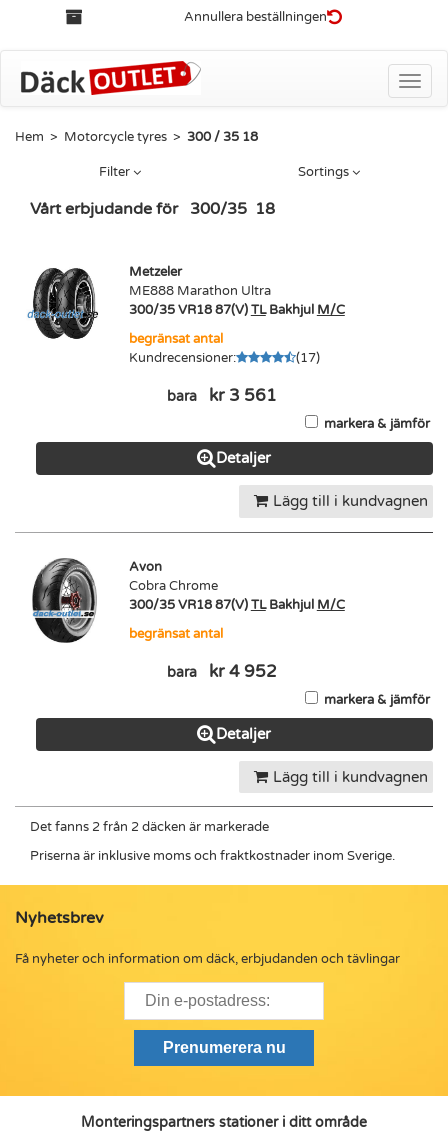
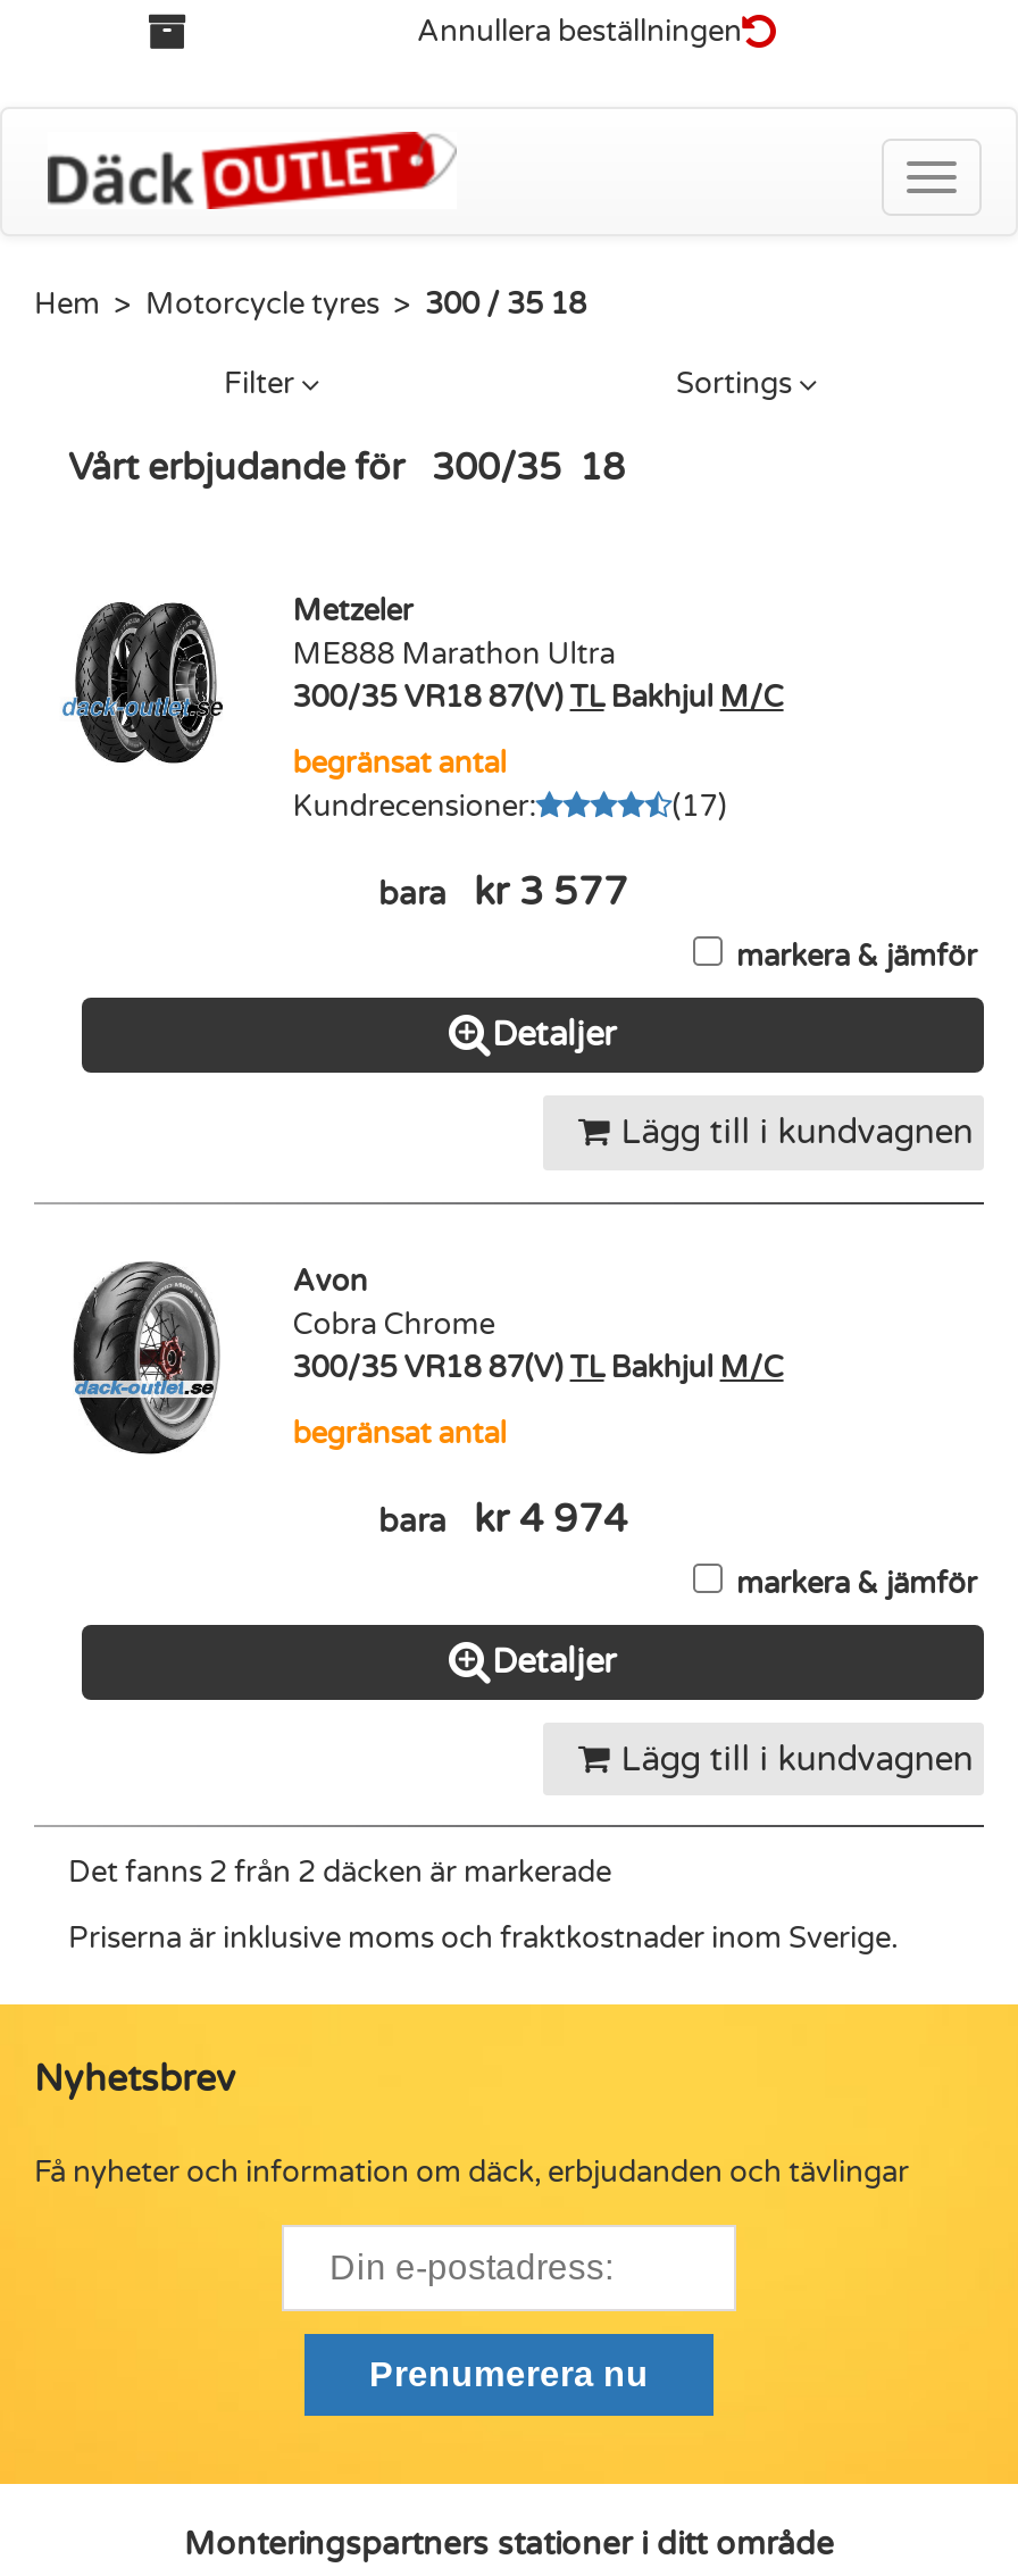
- bara kr 3 561
+ bara kr 3 577

- bara kr 4 952
+ bara kr 4 974
